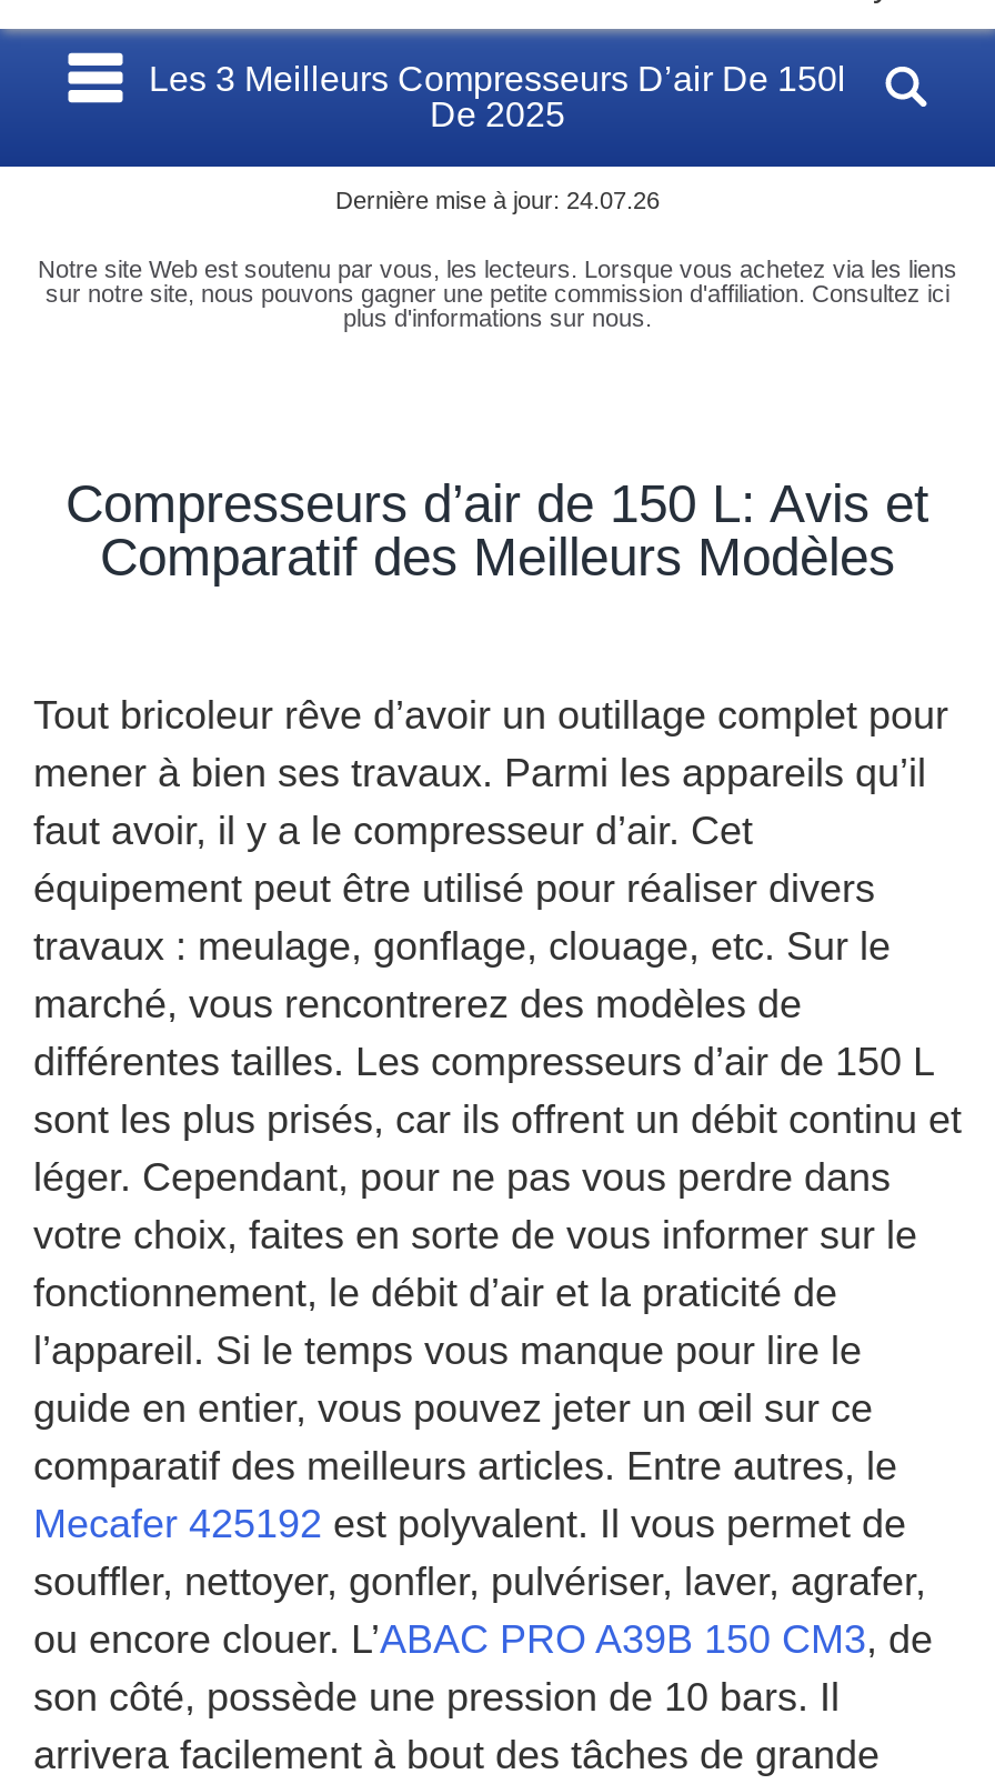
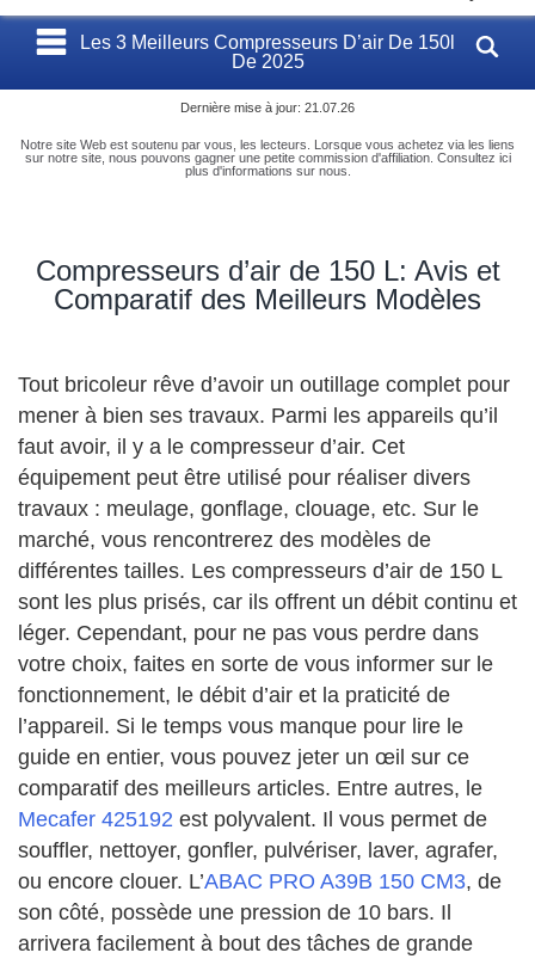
- Dernière mise à jour: 24.07.26
+ Dernière mise à jour: 21.07.26
